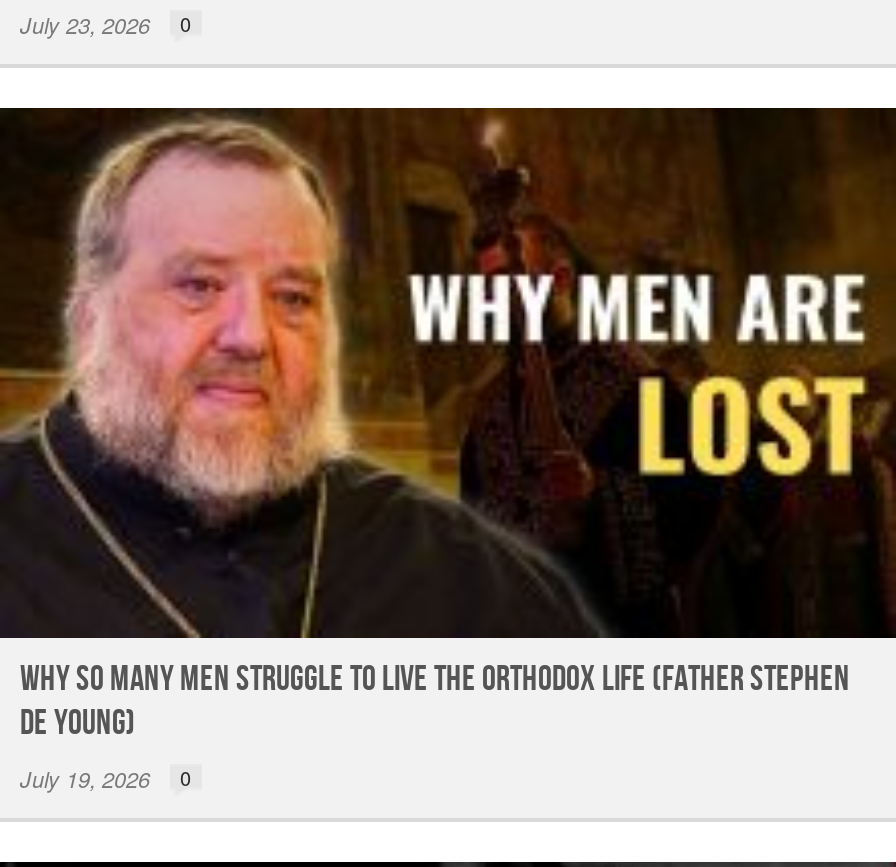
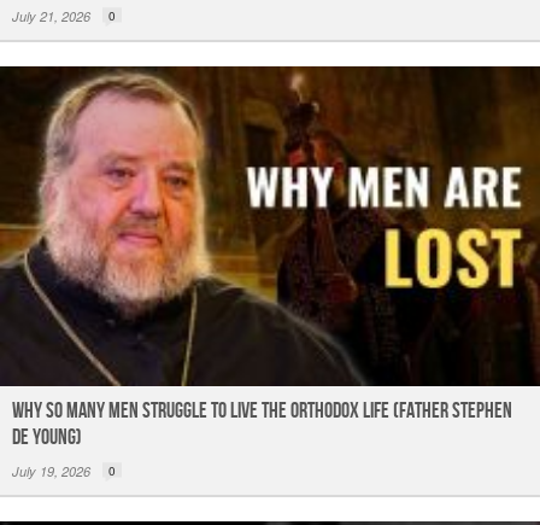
- July 23, 2026 0
+ July 21, 2026 0
